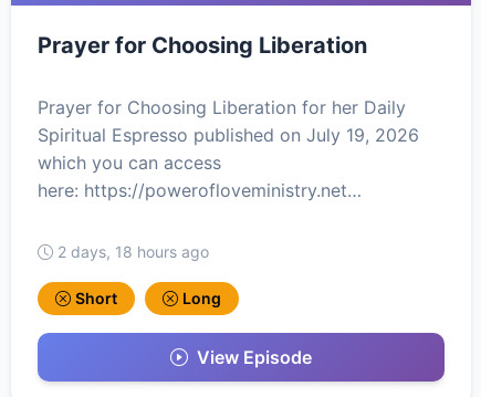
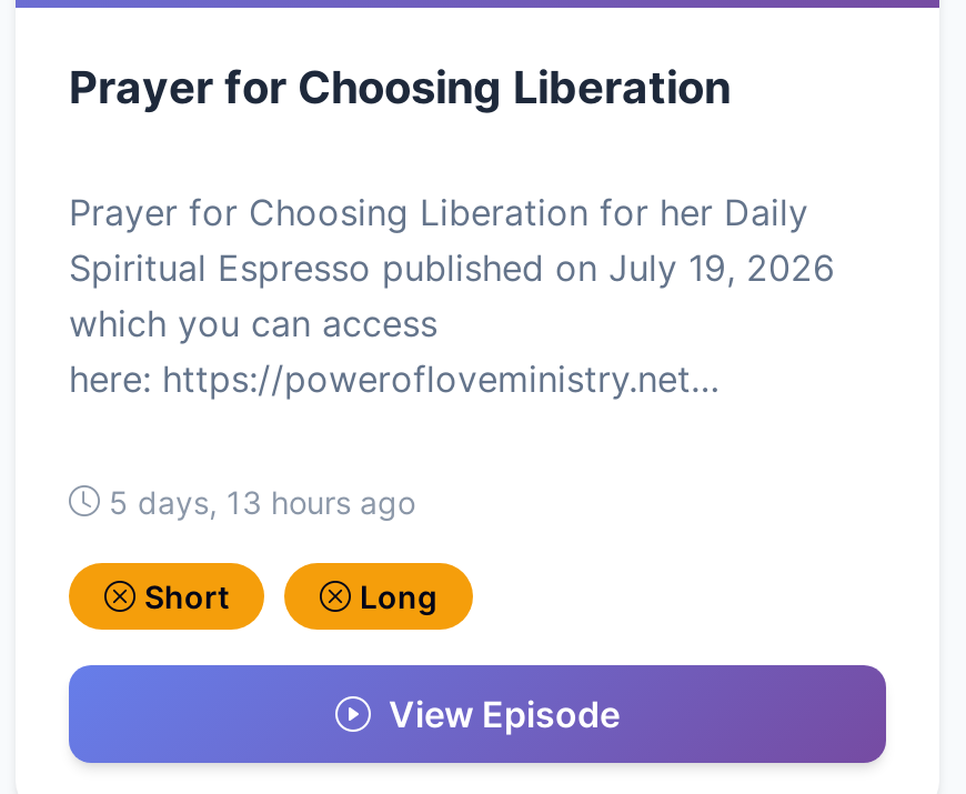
- 2 days, 18 hours ago
+ 5 days, 13 hours ago
